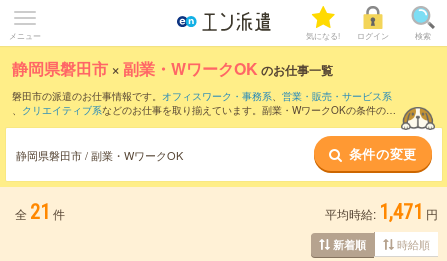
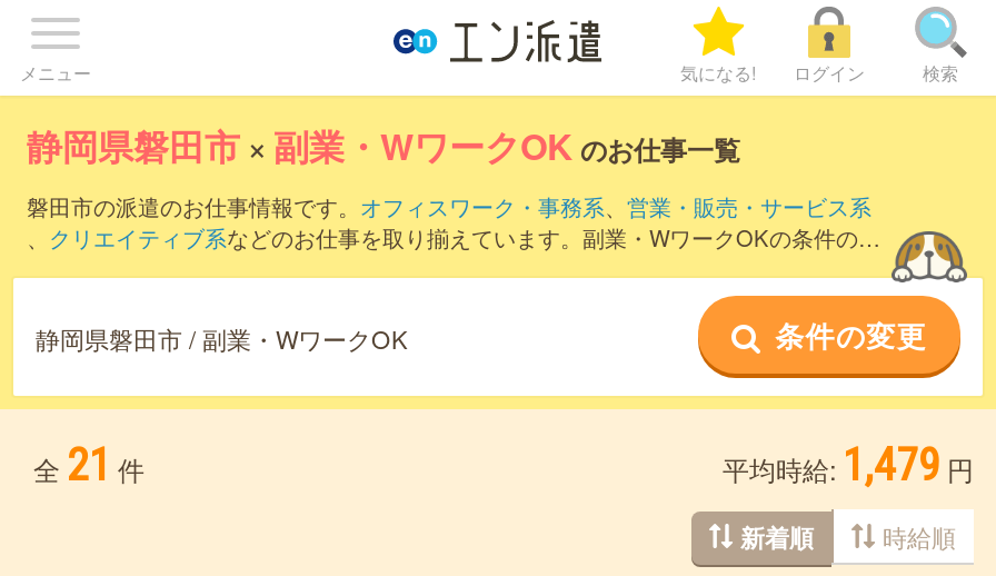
- 平均時給: 1,471 円
+ 平均時給: 1,479 円
